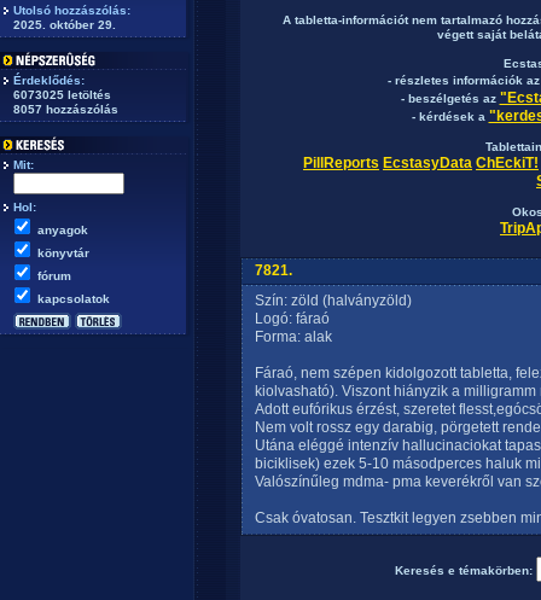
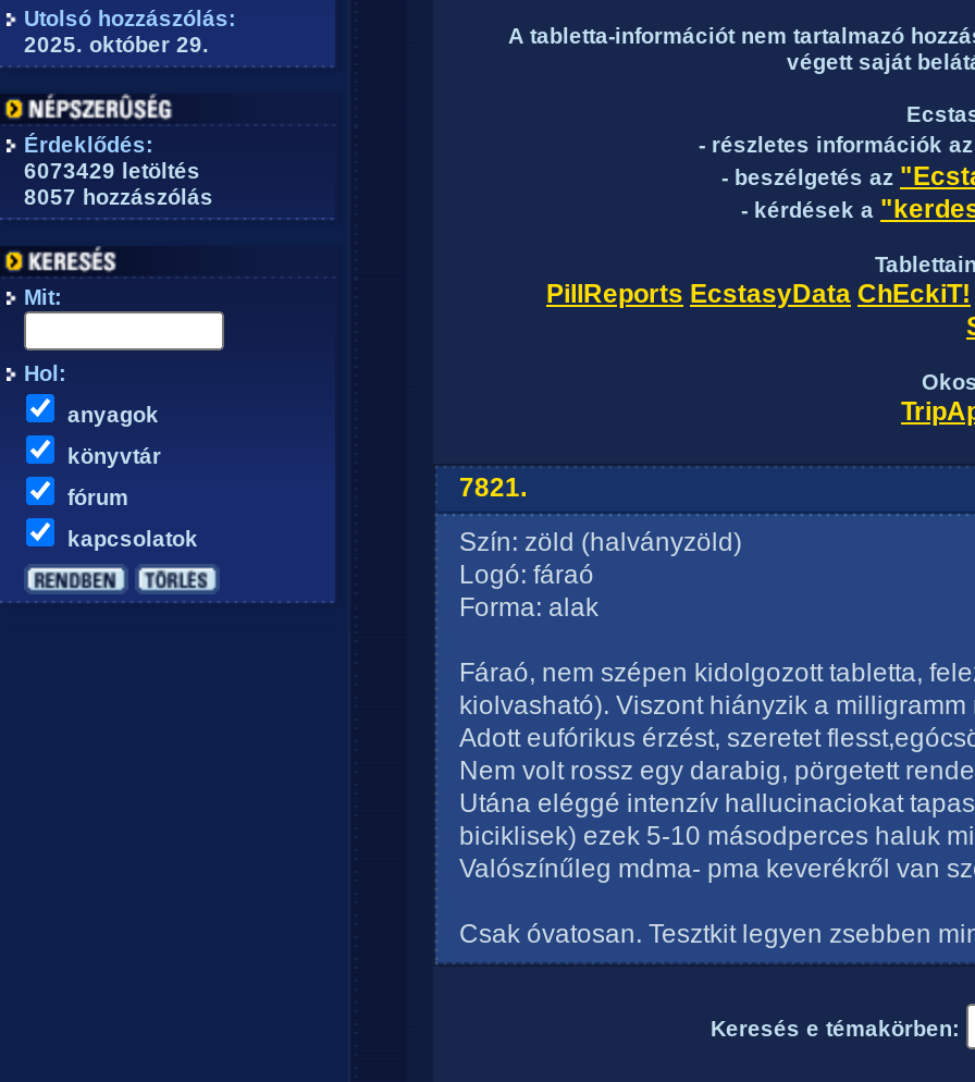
- 6073025 letöltés
+ 6073429 letöltés
